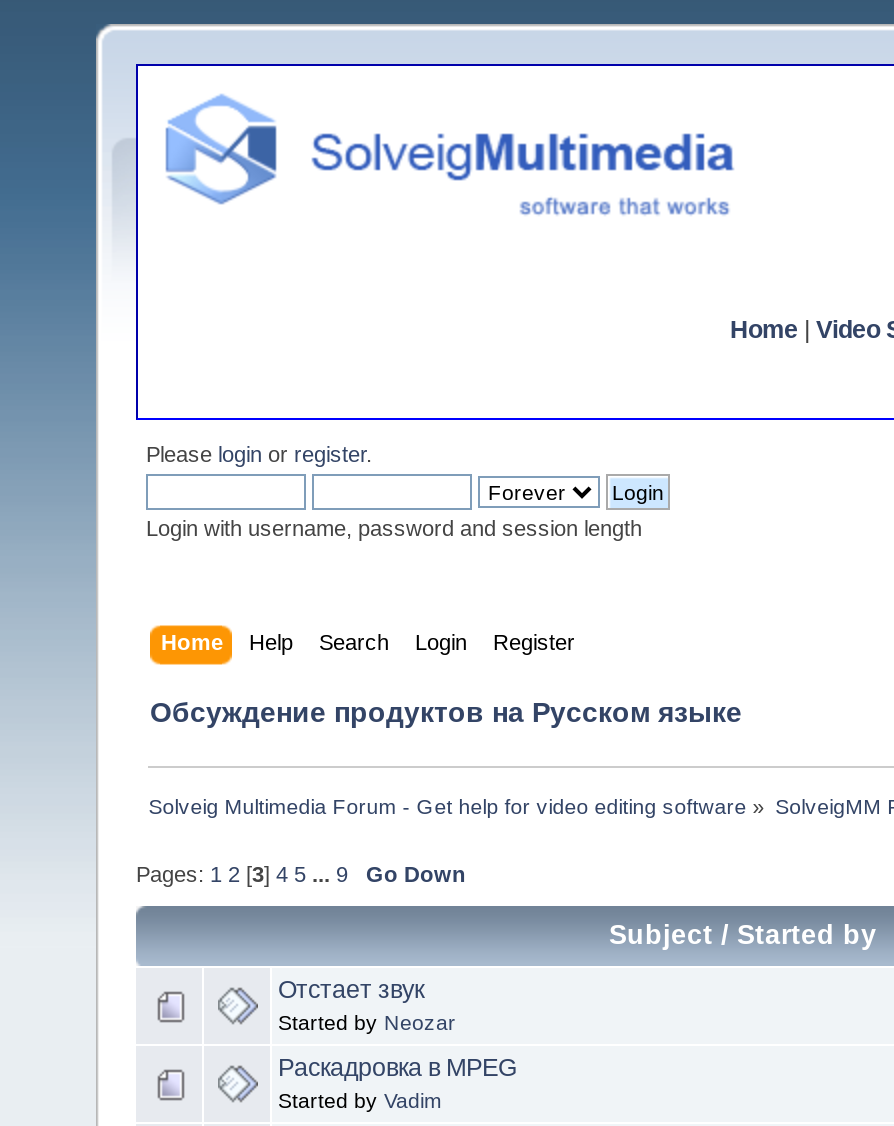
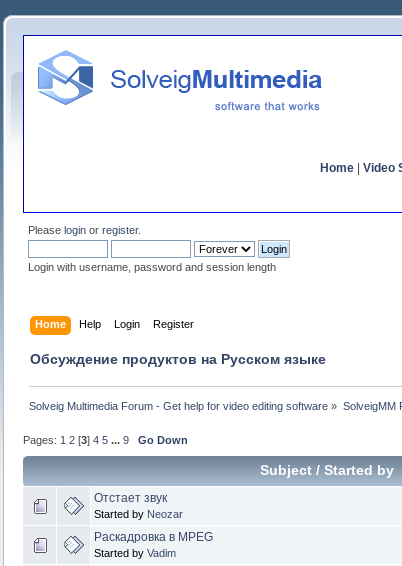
- Search
